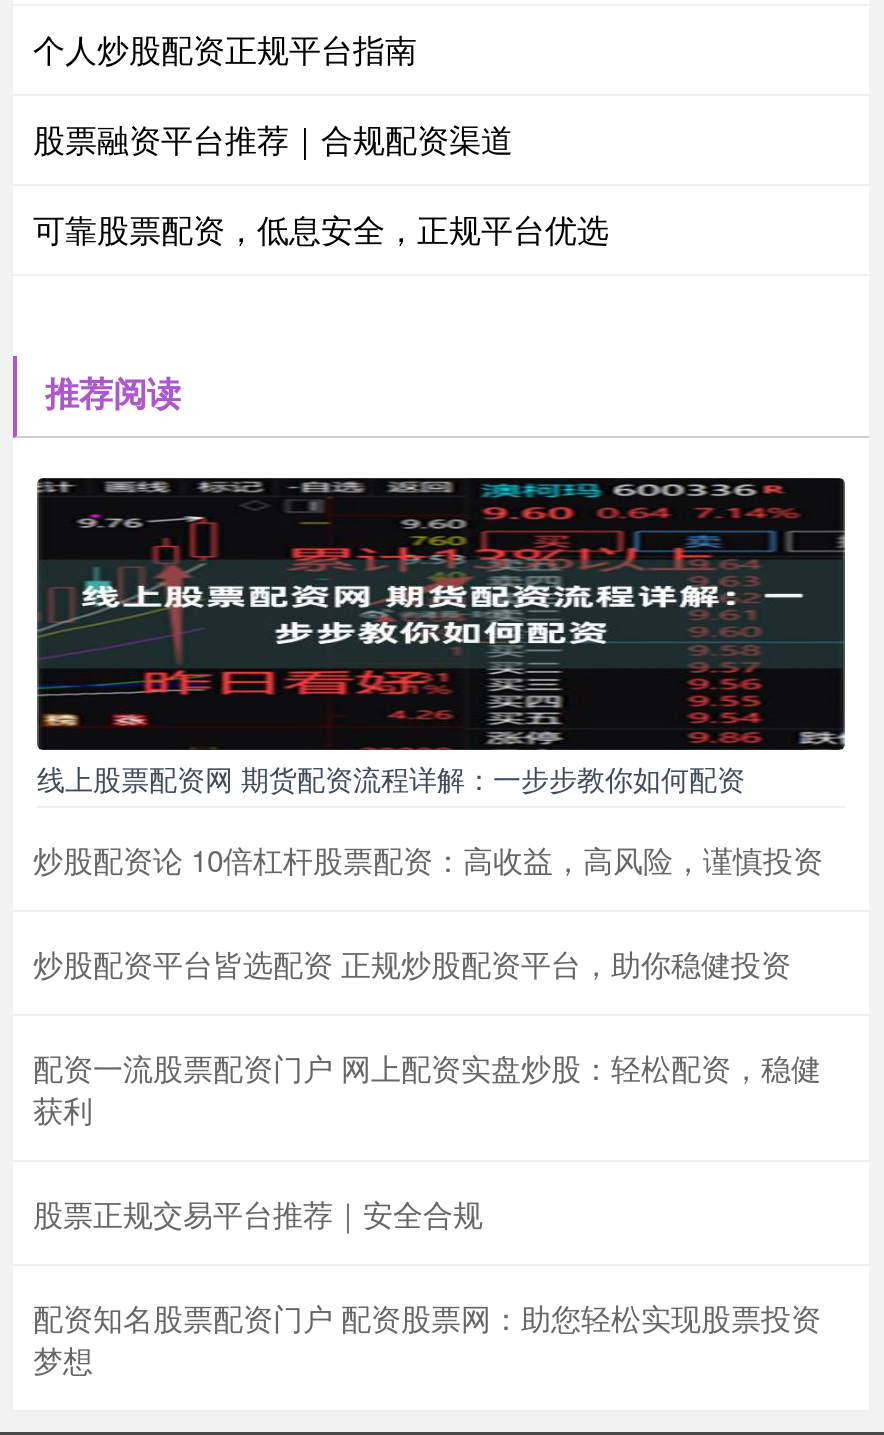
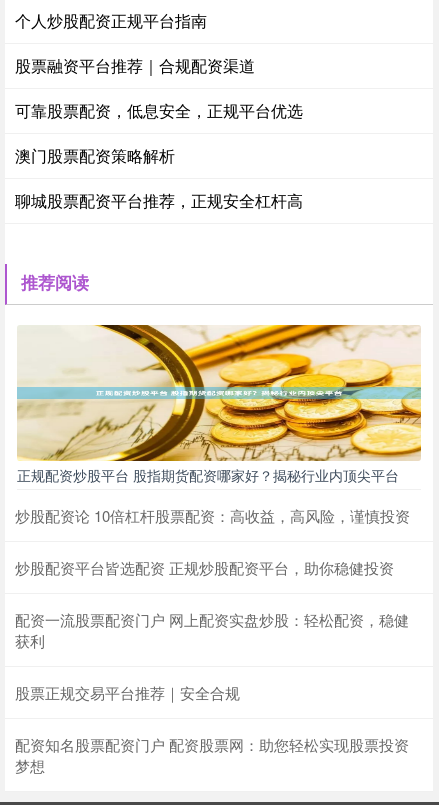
+ 澳门股票配资策略解析
+ 聊城股票配资平台推荐，正规安全杠杆高

- [image]
- 线上股票配资网 期货配资流程详解：一步步教你如何配资
+ [image]
+ 正规配资炒股平台 股指期货配资哪家好？揭秘行业内顶尖平台
